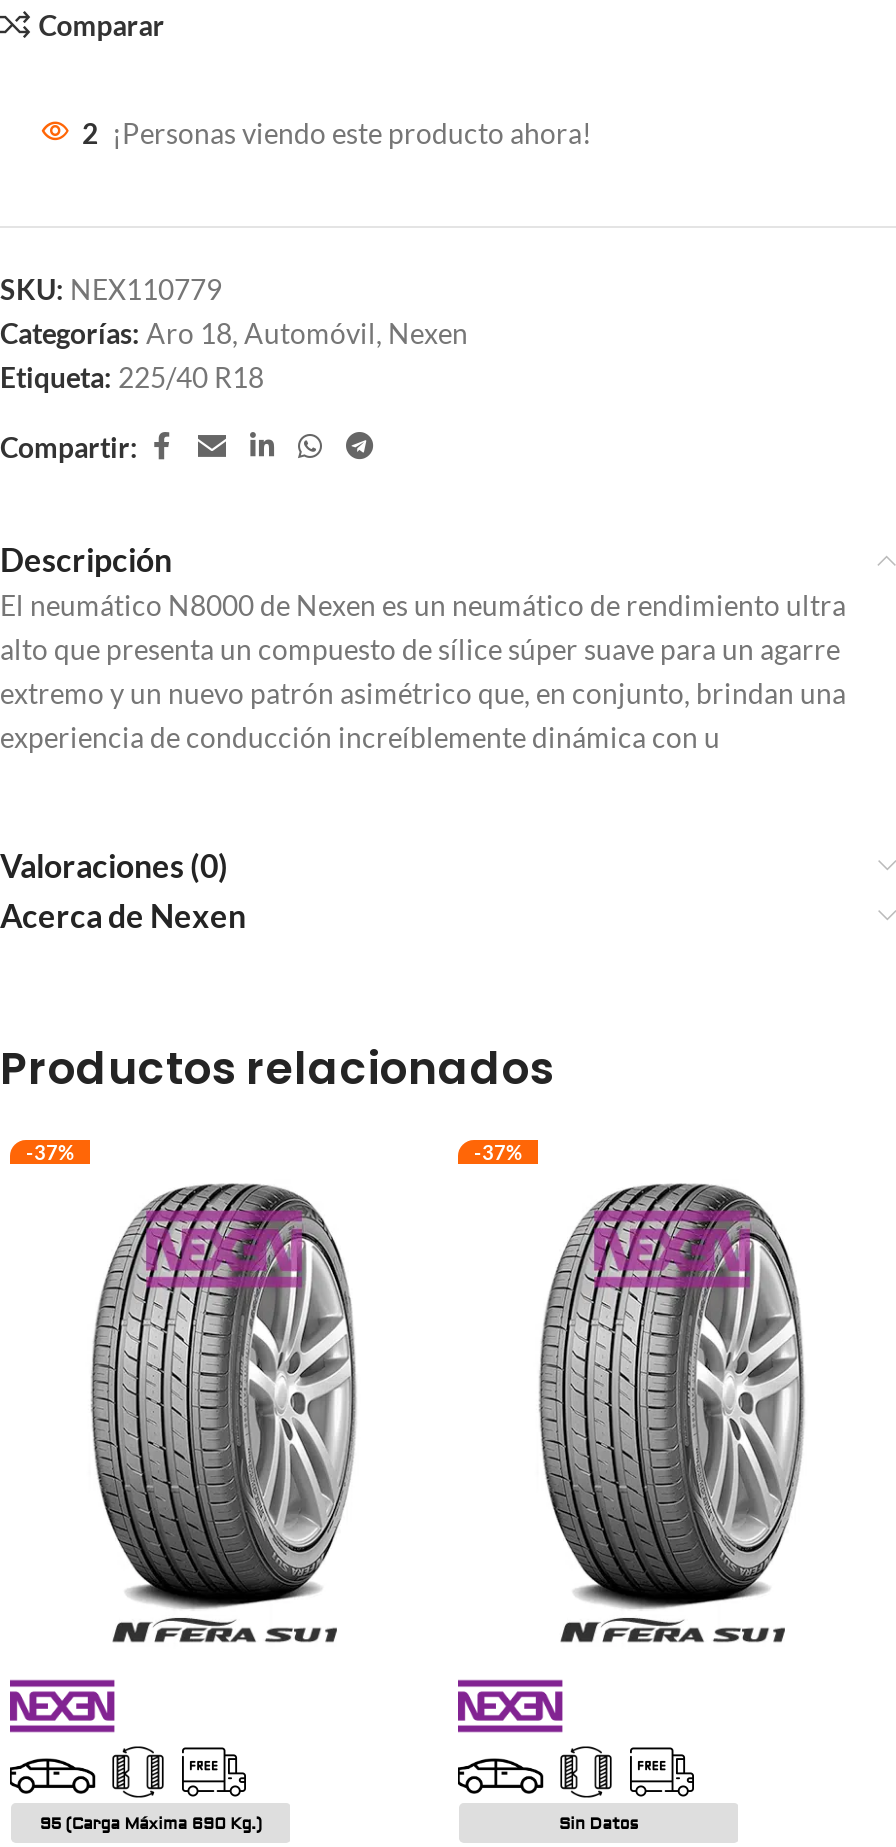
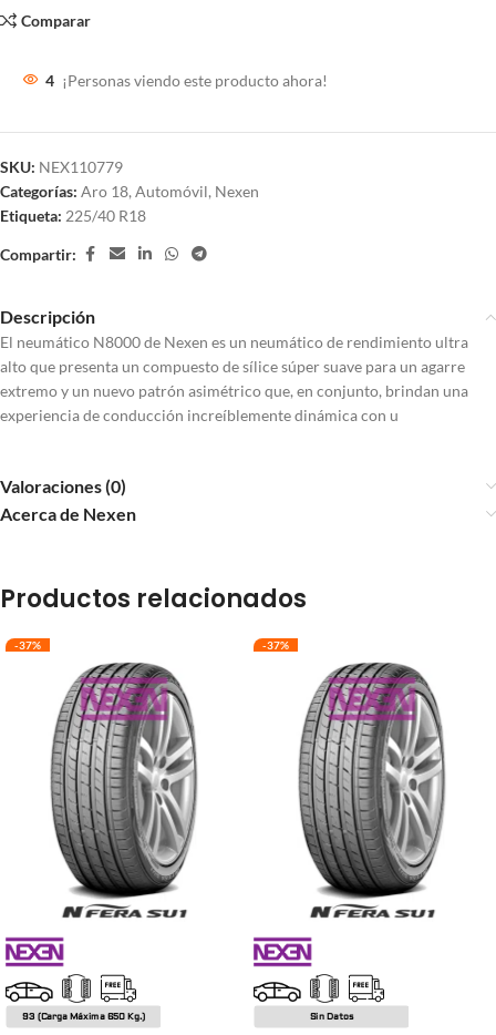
- 2 ¡Personas viendo este producto ahora!
+ 4 ¡Personas viendo este producto ahora!

- 95 (Carga Máxima 690 Kg.)
+ 93 (Carga Máxima 650 Kg.)
